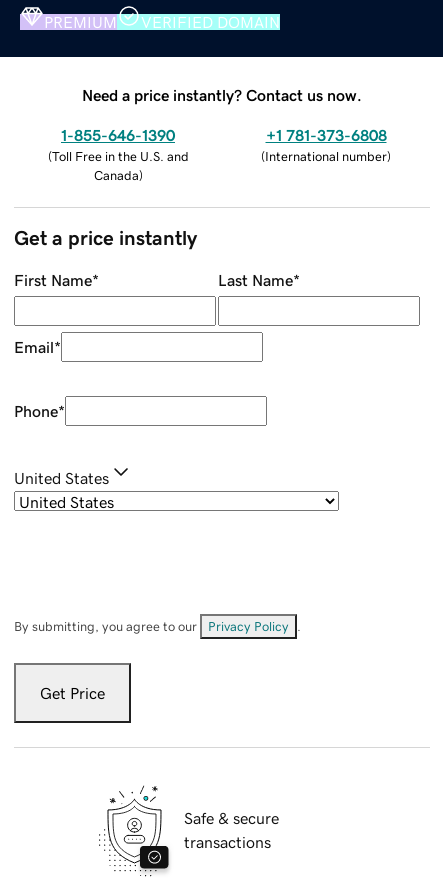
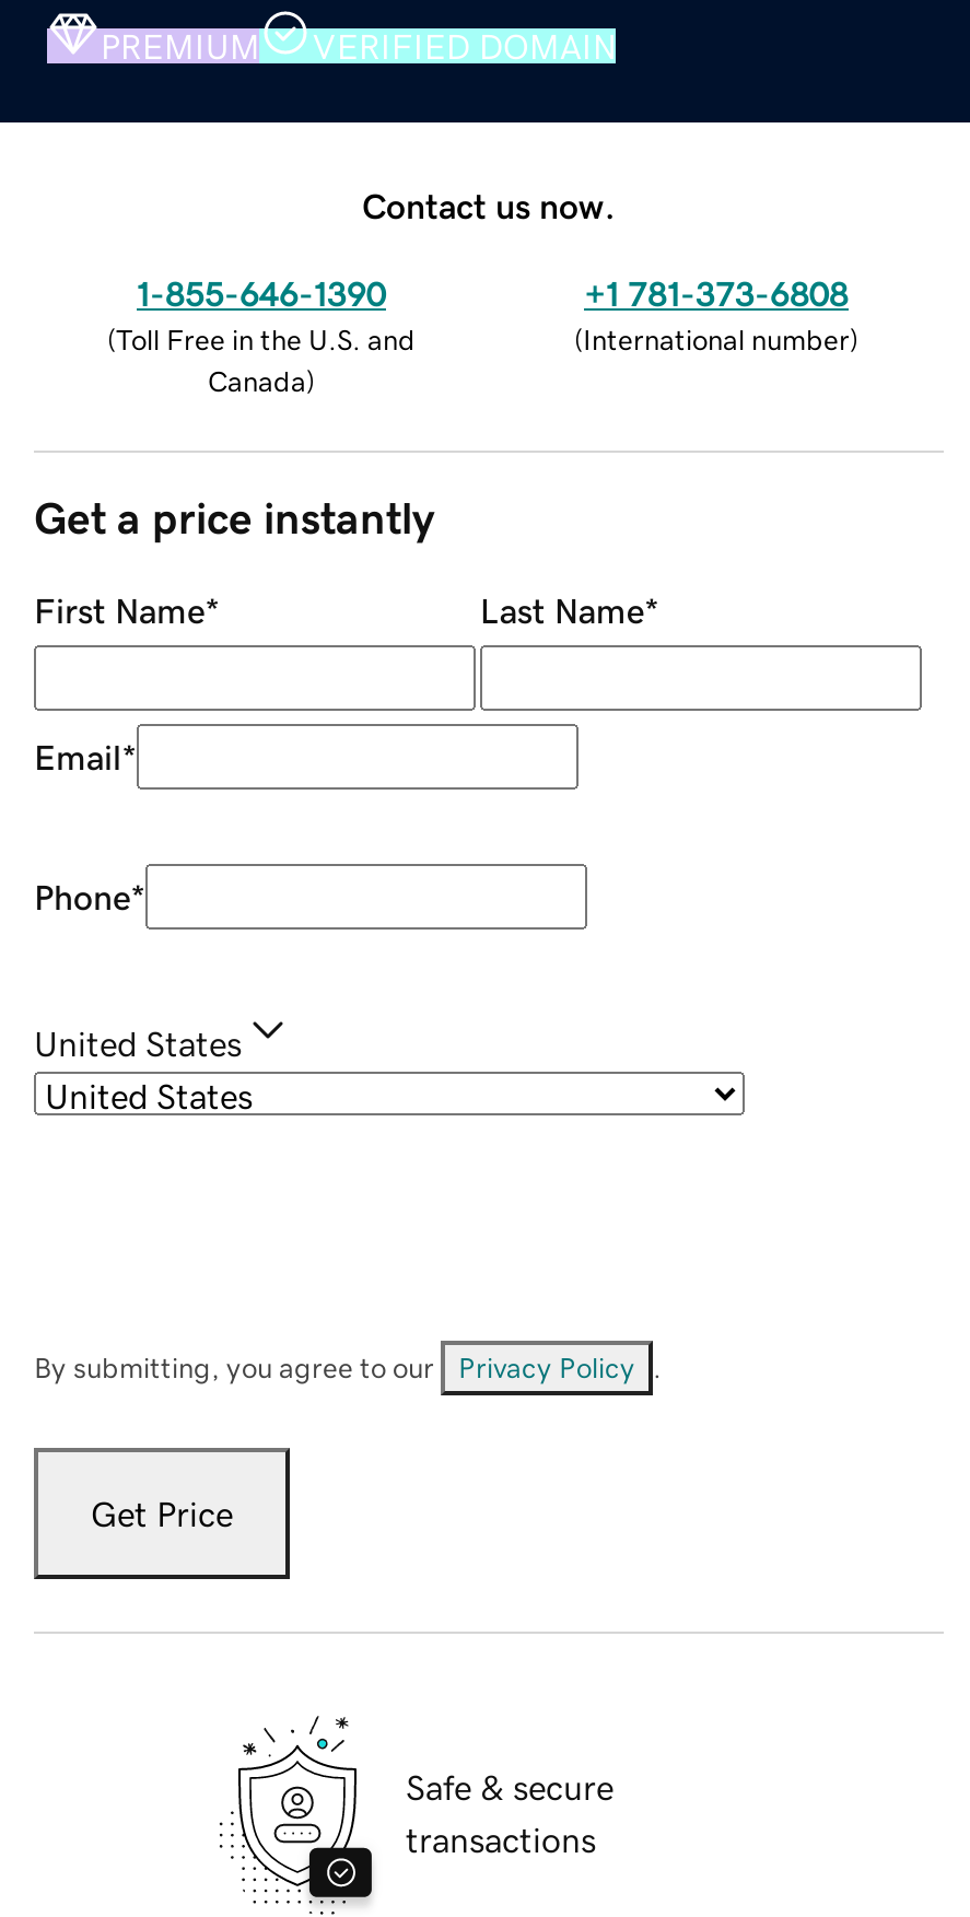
- Need a price instantly? Contact us now.
+ Contact us now.
